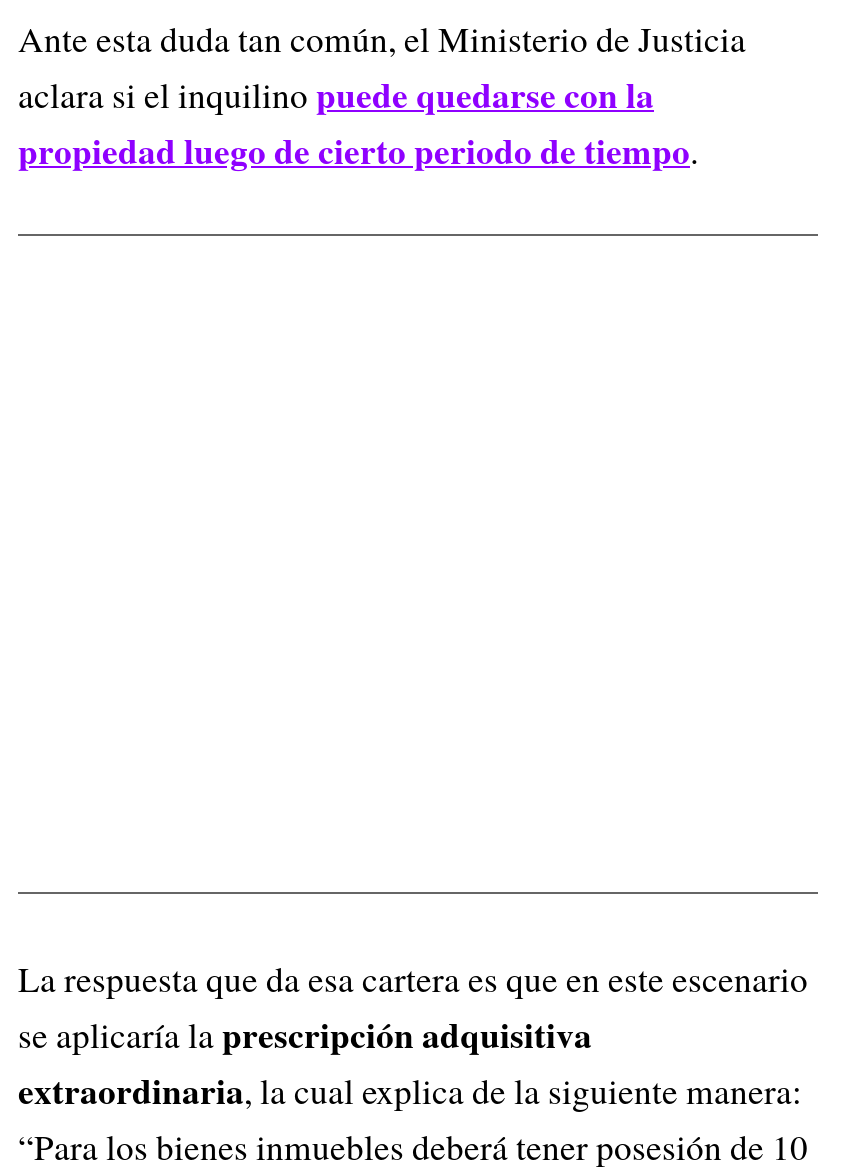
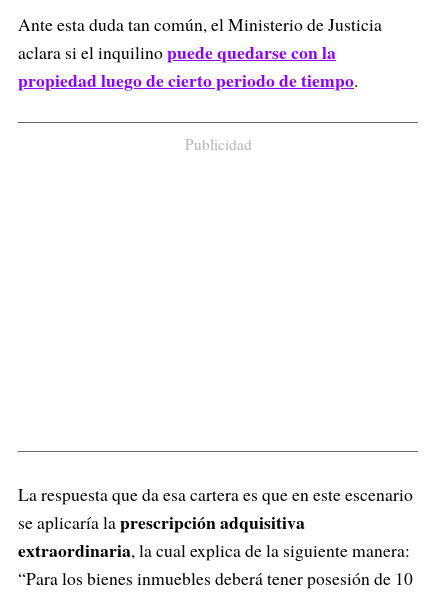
+ Publicidad
